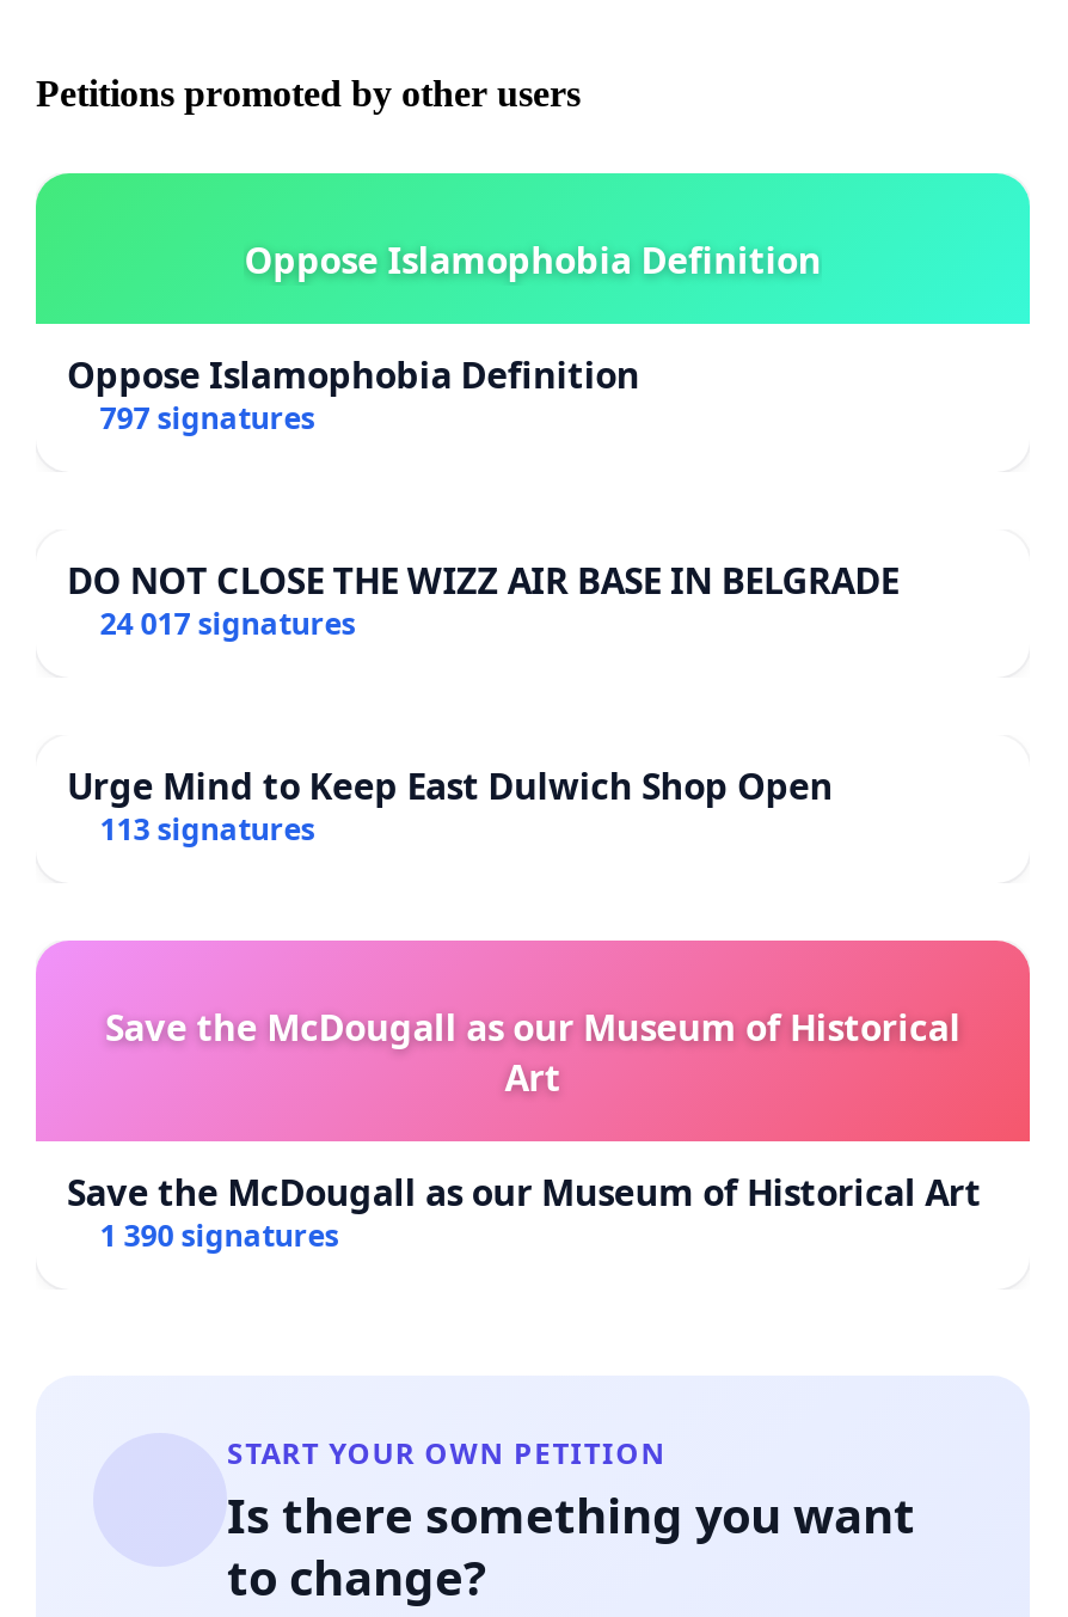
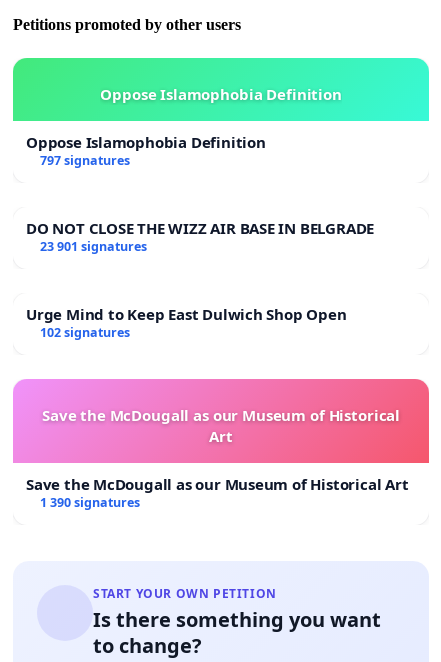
- 24 017 signatures
+ 23 901 signatures

- 113 signatures
+ 102 signatures
